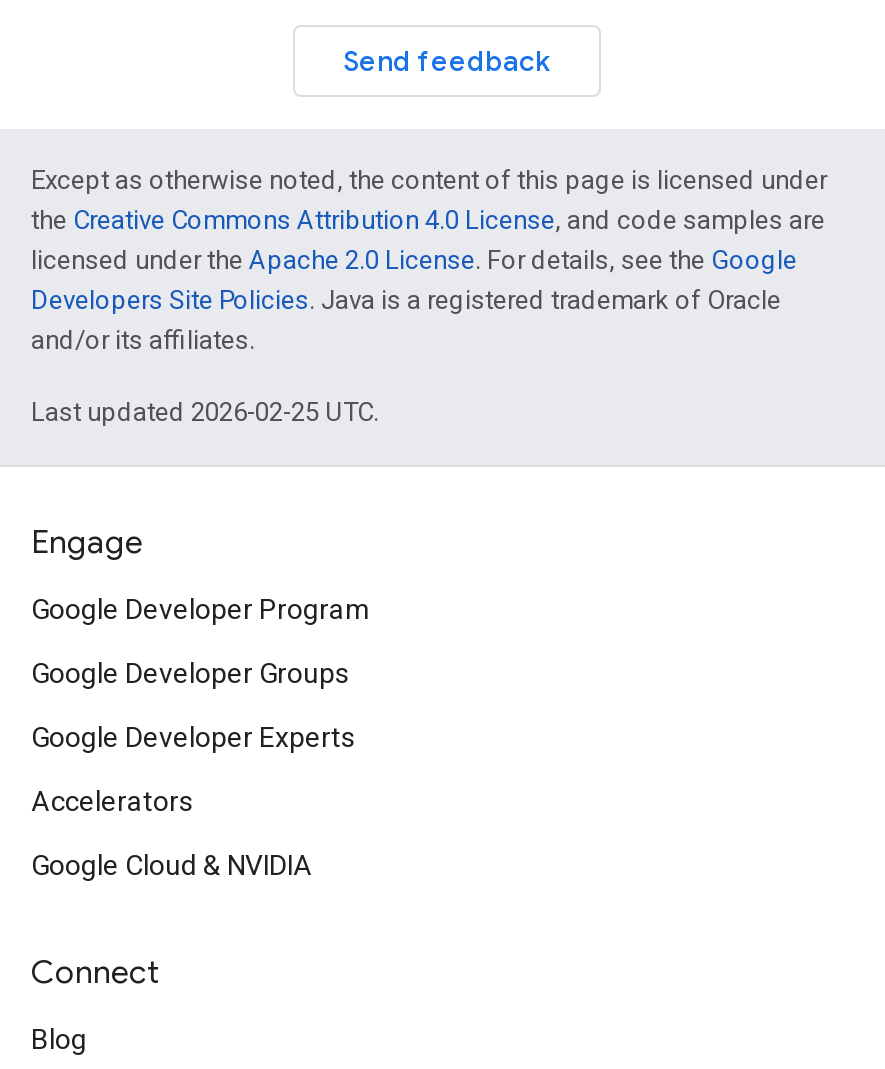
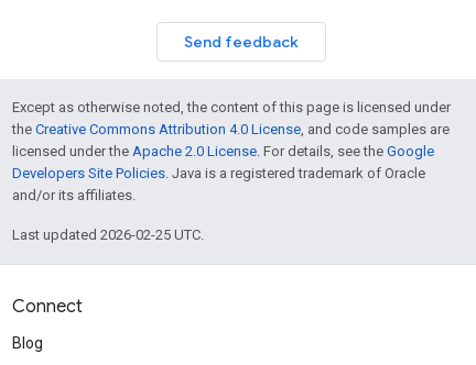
- Engage
- Google Developer Program
- Google Developer Groups
- Google Developer Experts
- Accelerators
- Google Cloud & NVIDIA
